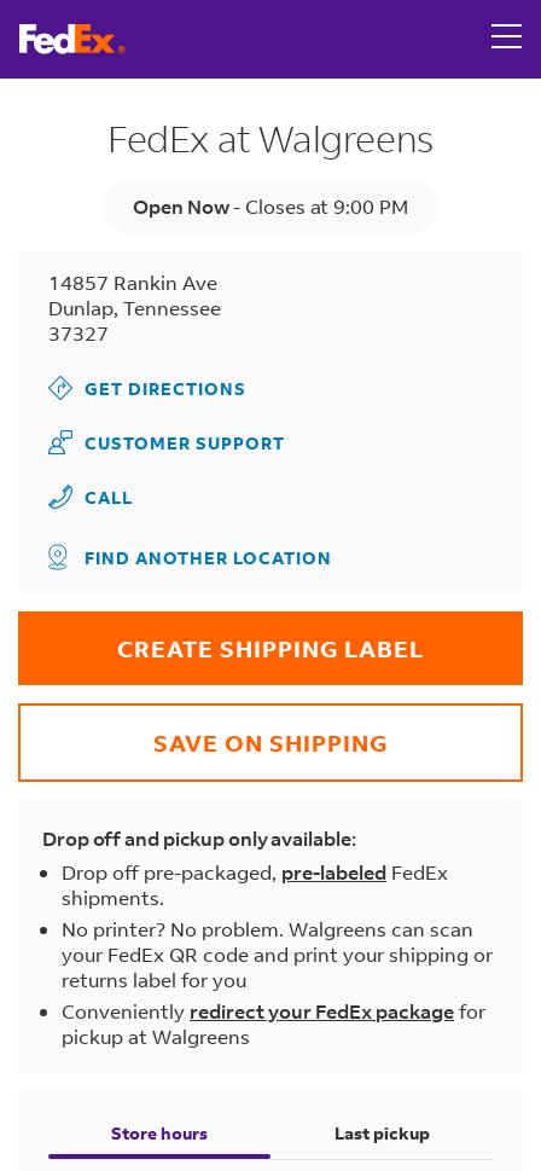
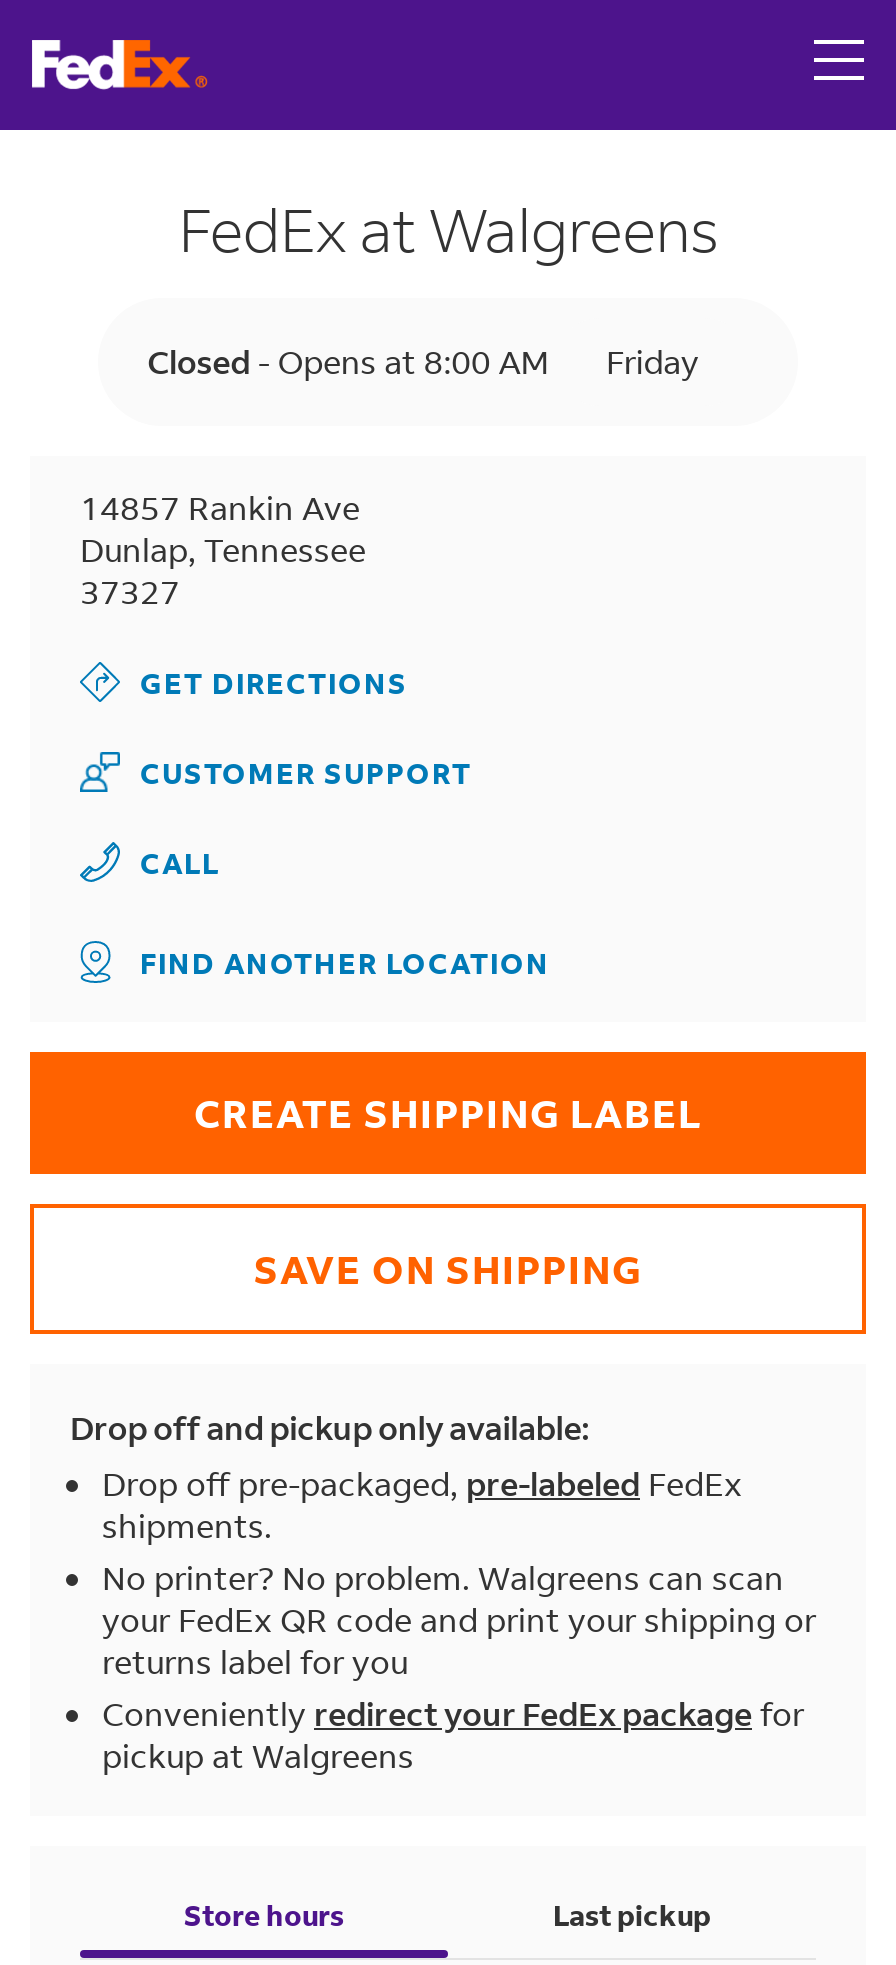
- Open Now - Closes at 9:00 PM
+ Closed - Opens at 8:00 AM
+ Friday
